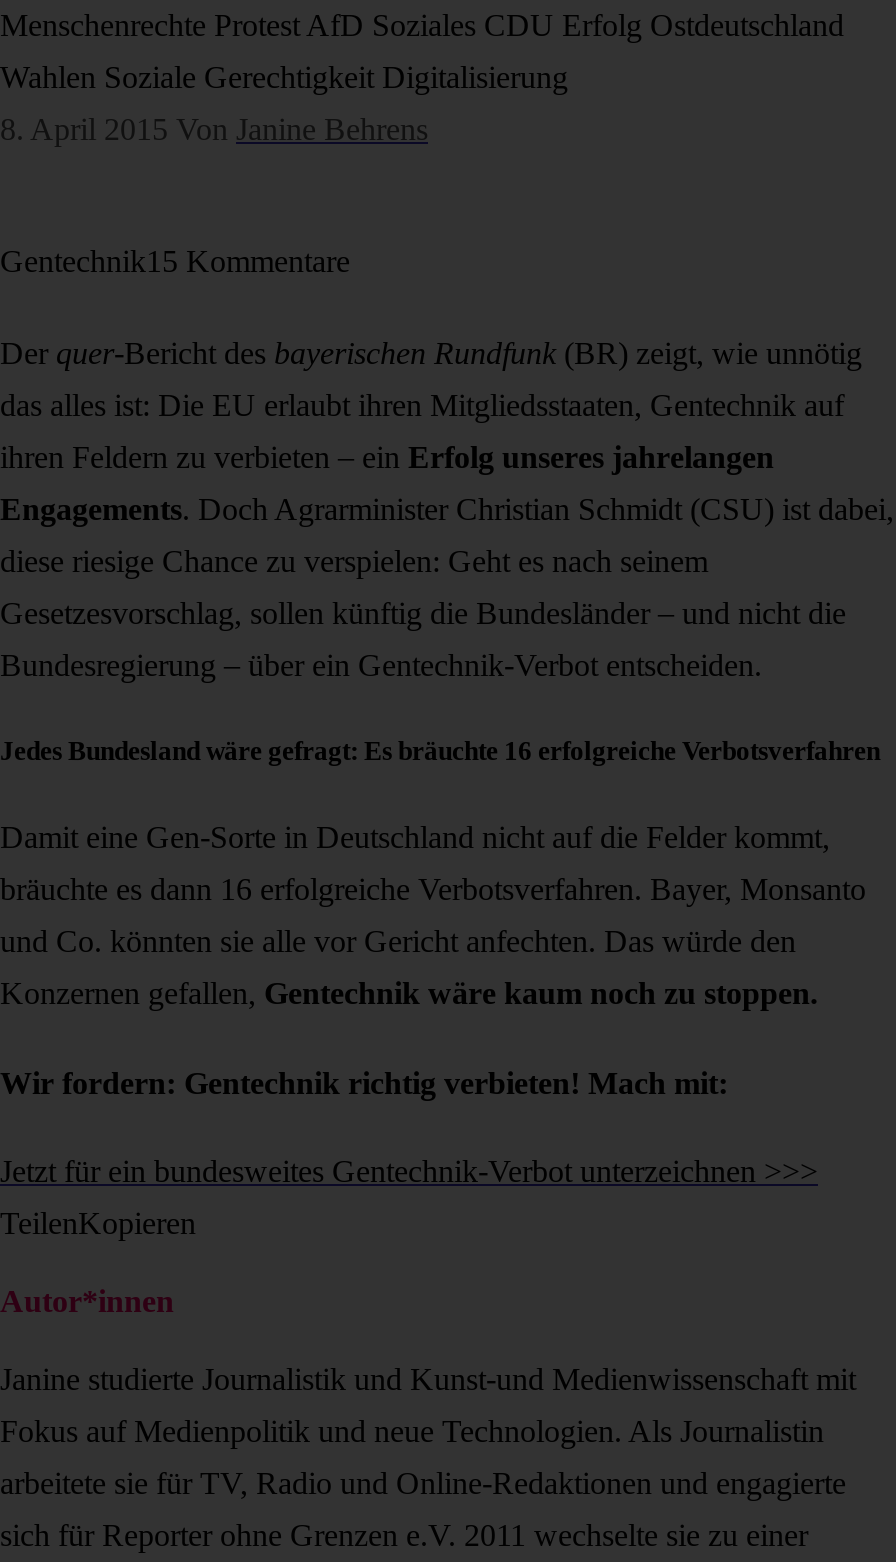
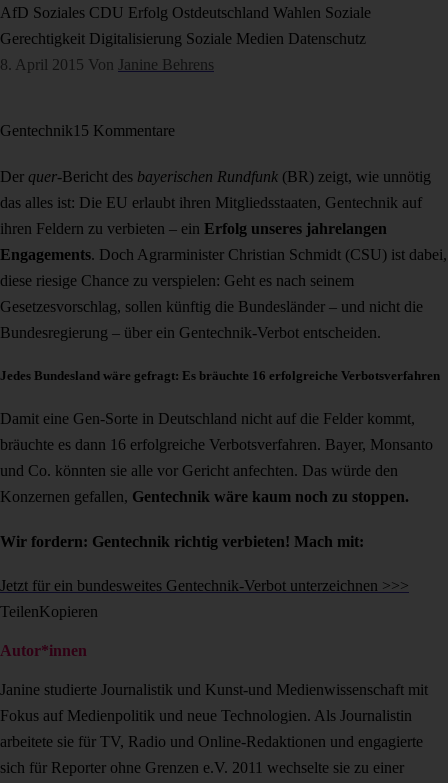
- Menschenrechte Protest AfD Soziales CDU Erfolg Ostdeutschland
+ AfD Soziales CDU Erfolg Ostdeutschland Wahlen Soziale

- Wahlen Soziale Gerechtigkeit Digitalisierung
+ Gerechtigkeit Digitalisierung Soziale Medien Datenschutz
